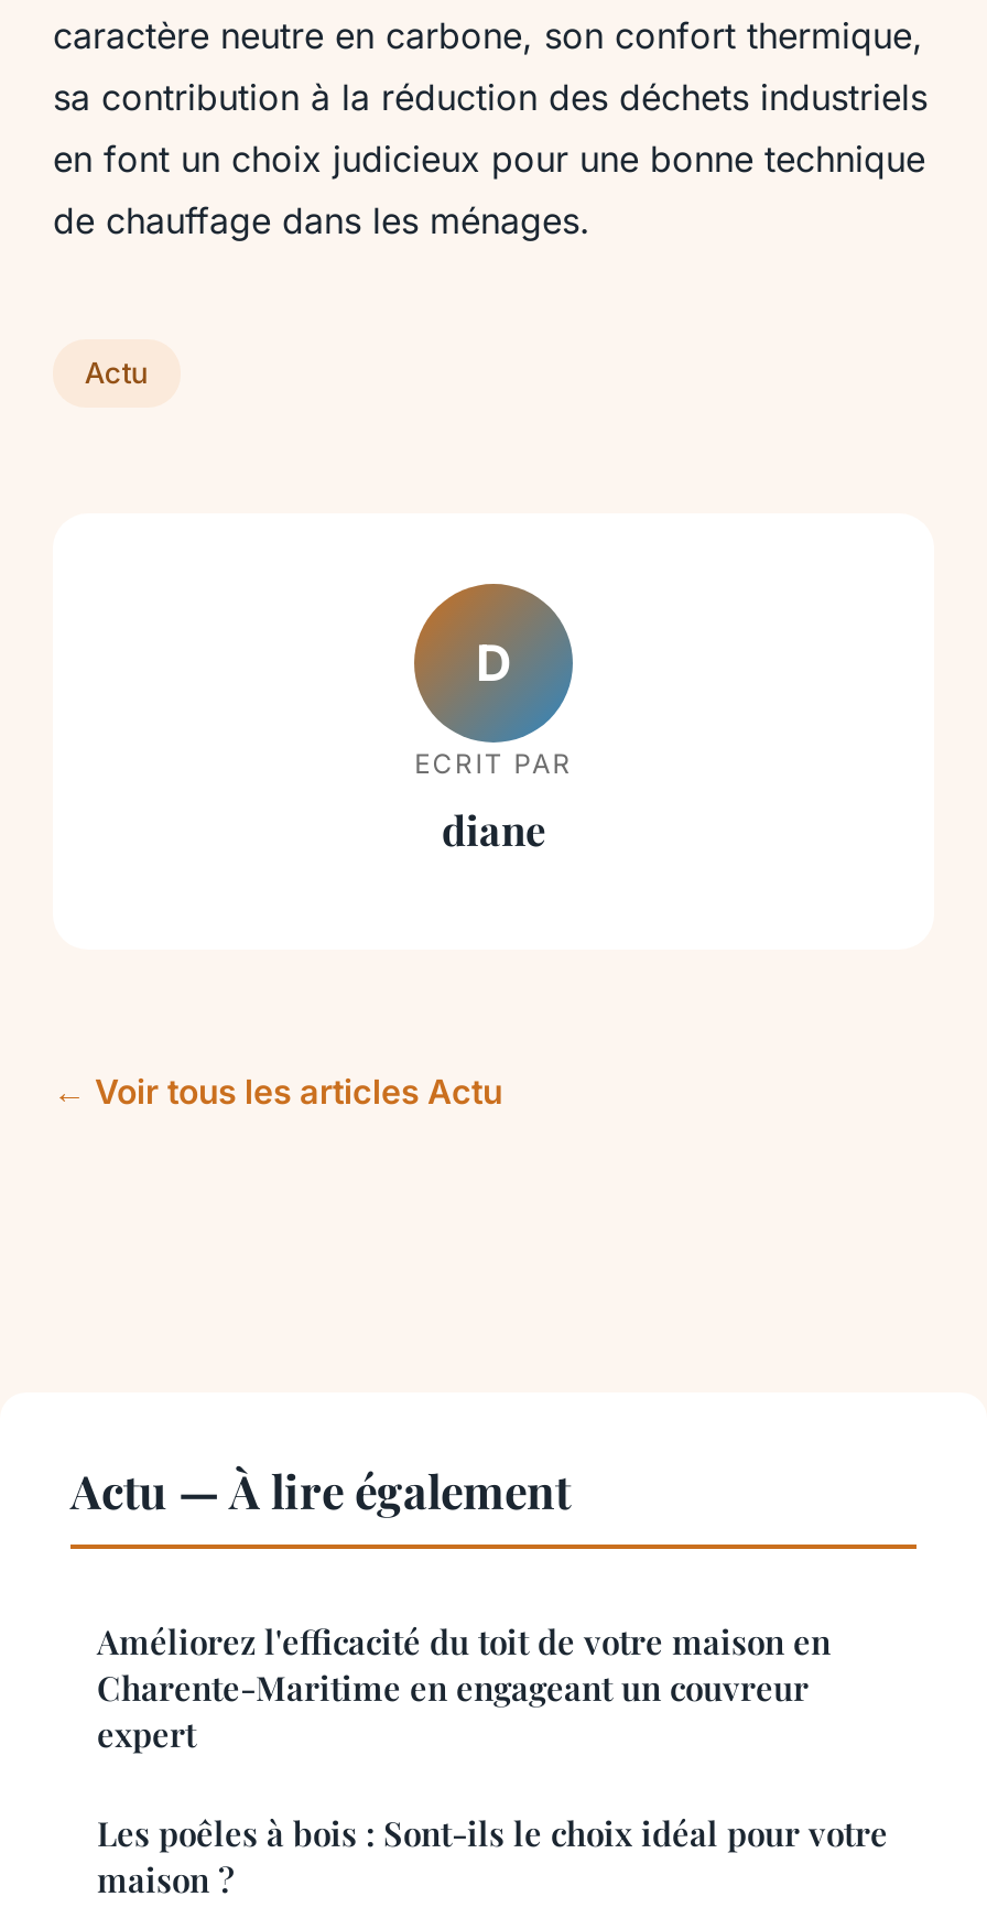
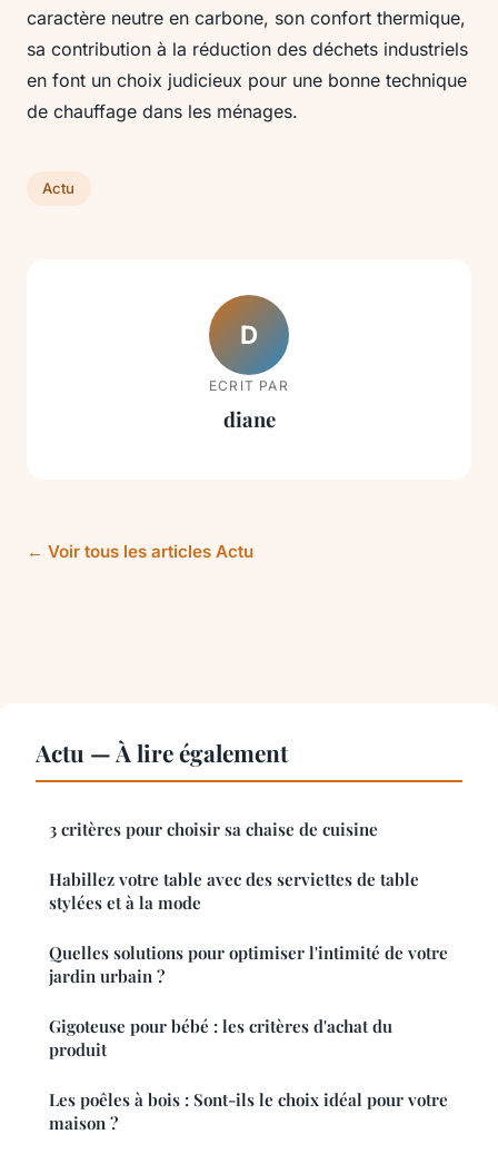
- Améliorez l'efficacité du toit de votre maison en
- Charente-Maritime en engageant un couvreur
- expert
+ 3 critères pour choisir sa chaise de cuisine
+ Habillez votre table avec des serviettes de table
+ stylées et à la mode
+ Quelles solutions pour optimiser l'intimité de votre
+ jardin urbain ?
+ Gigoteuse pour bébé : les critères d'achat du
+ produit
